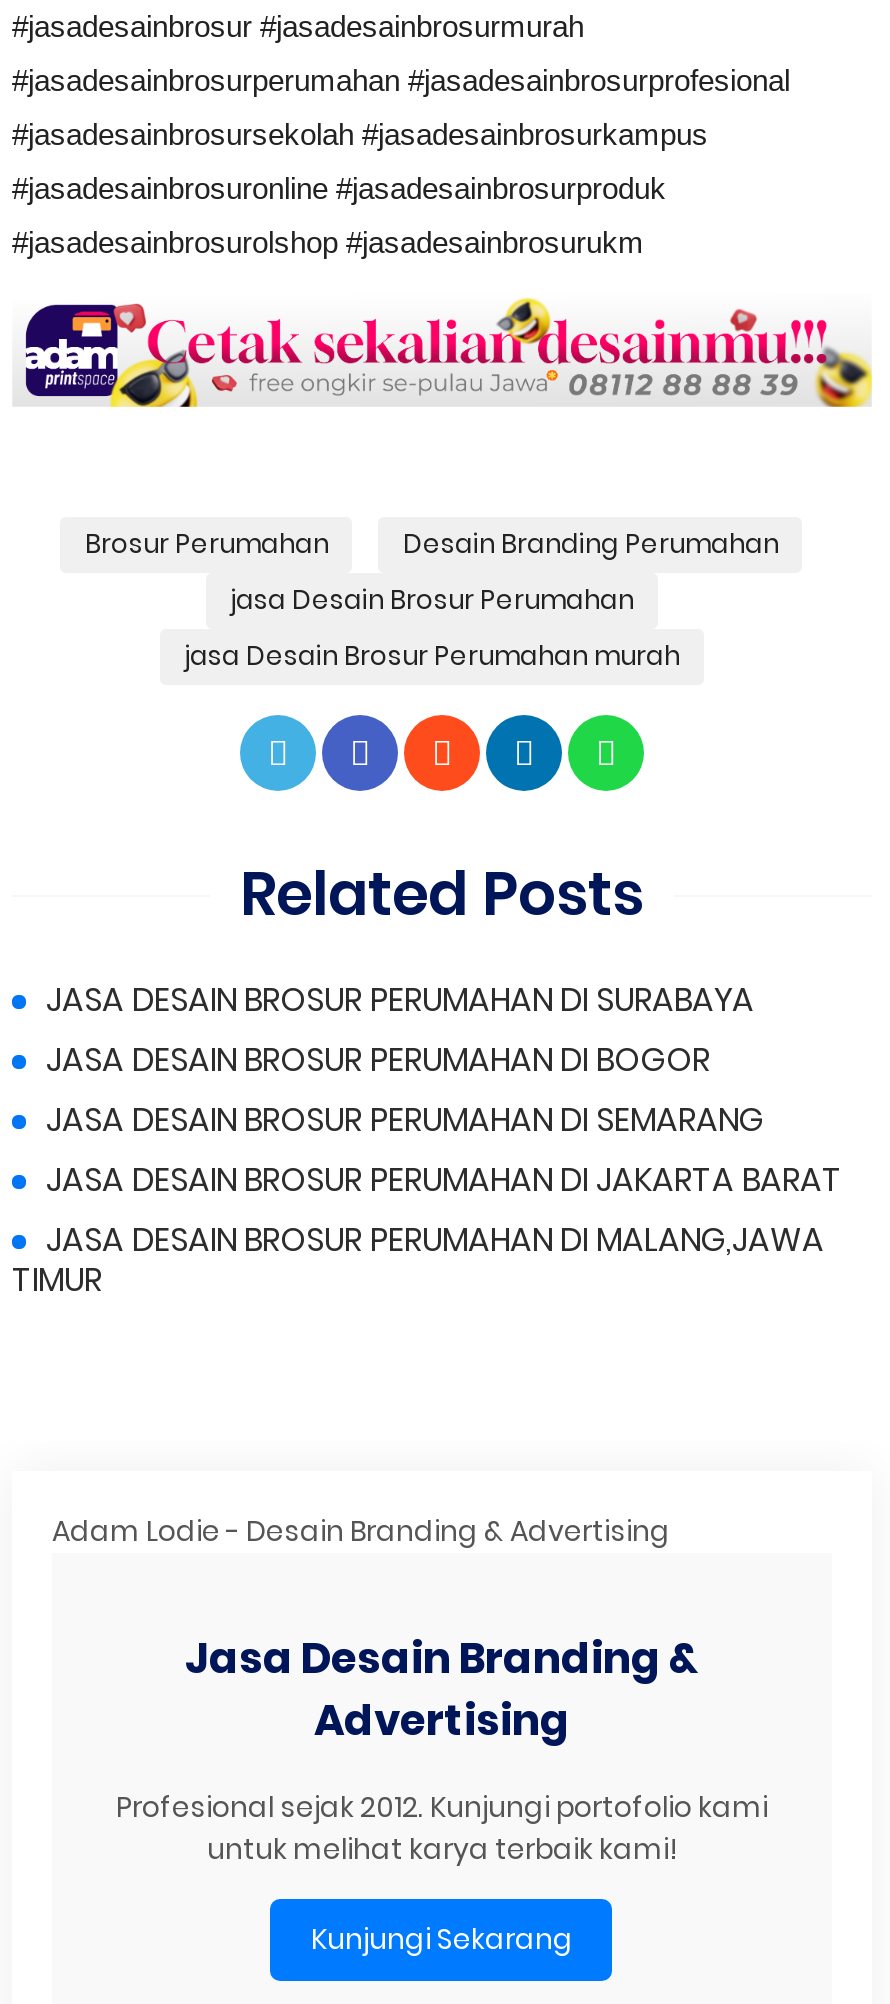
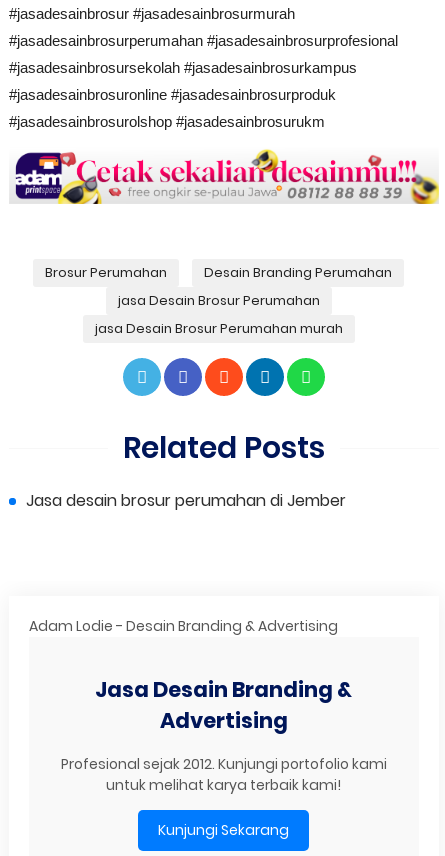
- JASA DESAIN BROSUR PERUMAHAN DI SURABAYA
- JASA DESAIN BROSUR PERUMAHAN DI BOGOR
- JASA DESAIN BROSUR PERUMAHAN DI SEMARANG
- JASA DESAIN BROSUR PERUMAHAN DI JAKARTA BARAT
- JASA DESAIN BROSUR PERUMAHAN DI MALANG,JAWA
- TIMUR
+ Jasa desain brosur perumahan di Jember
